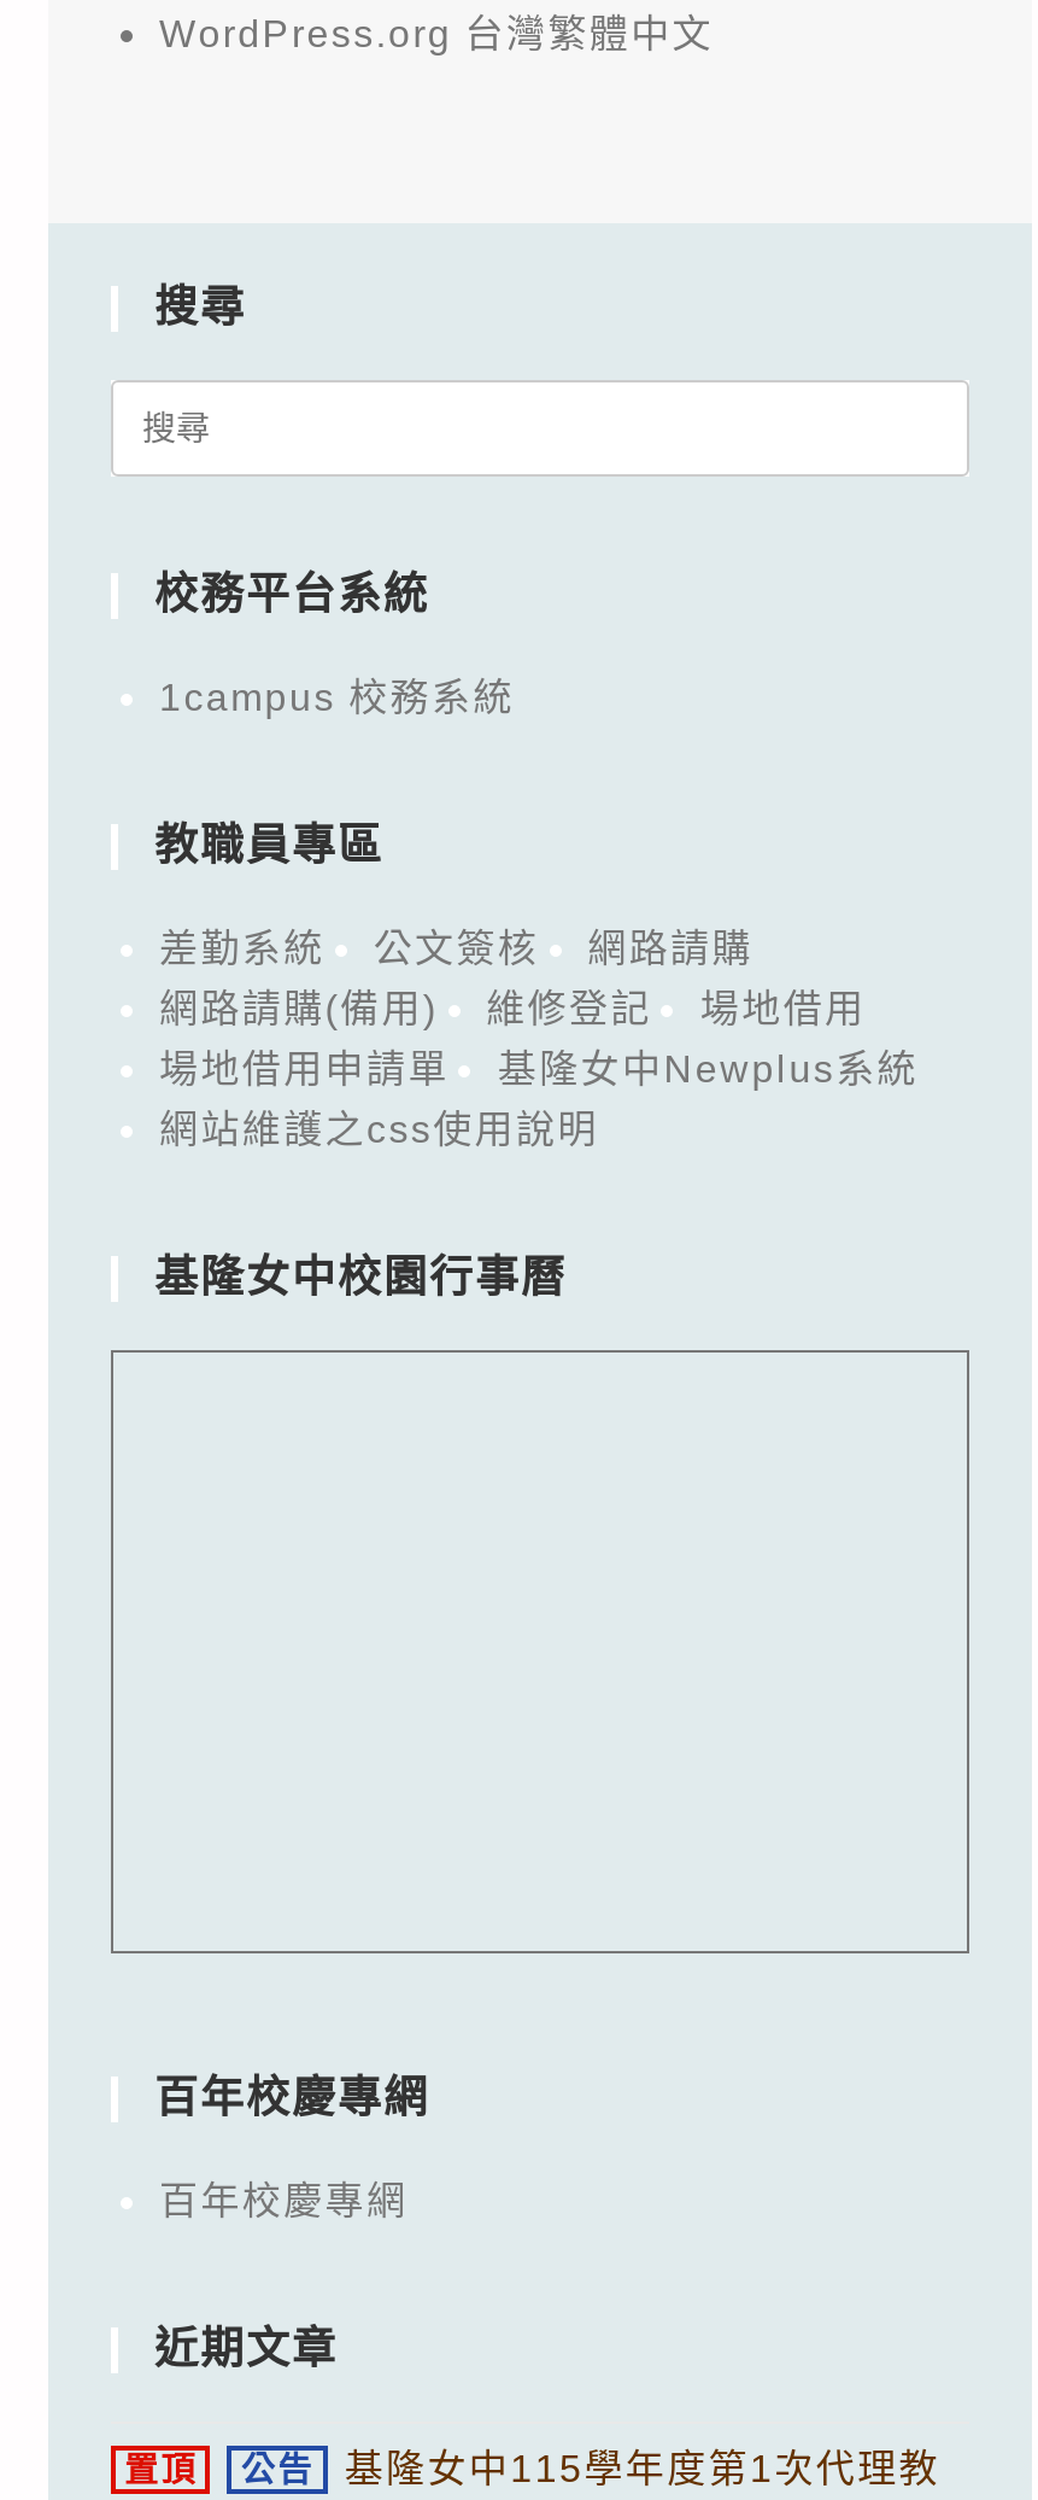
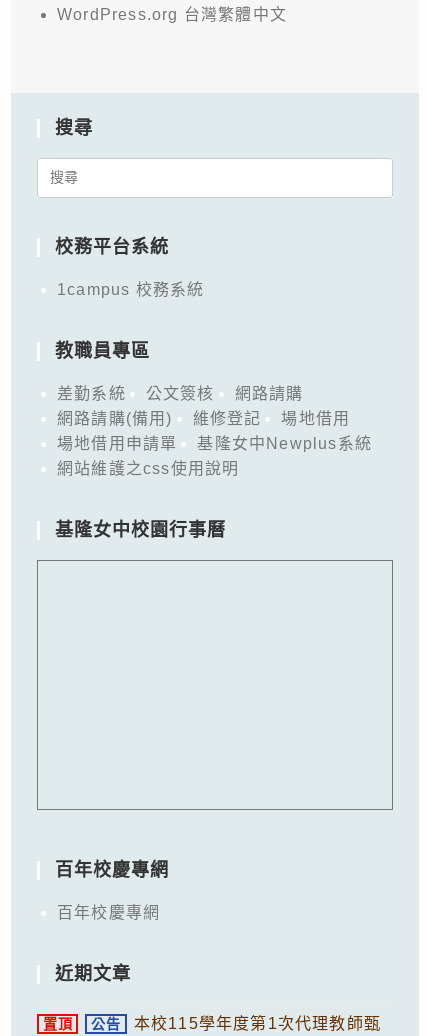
- 基隆女中115學年度第1次代理教
+ 本校115學年度第1次代理教師甄
